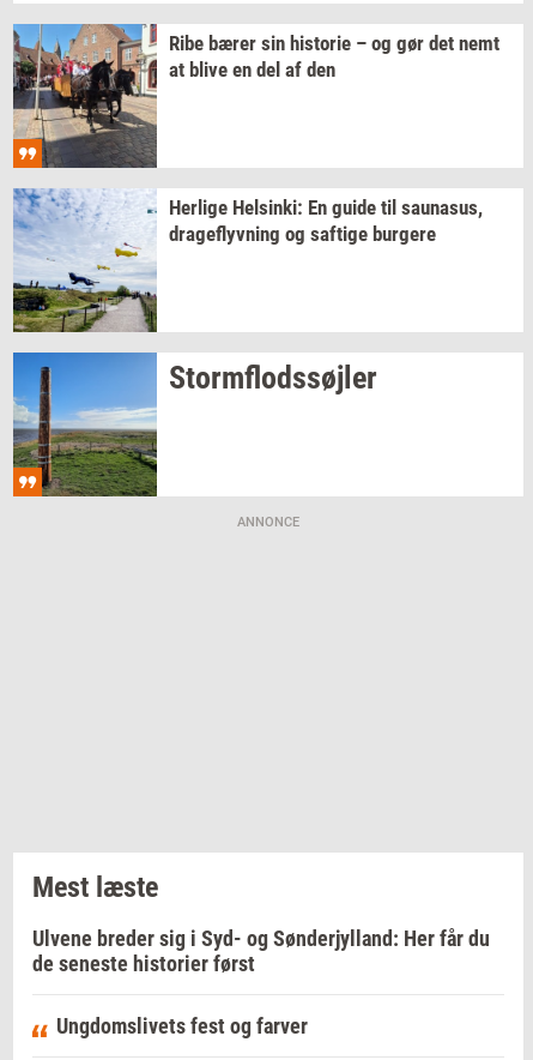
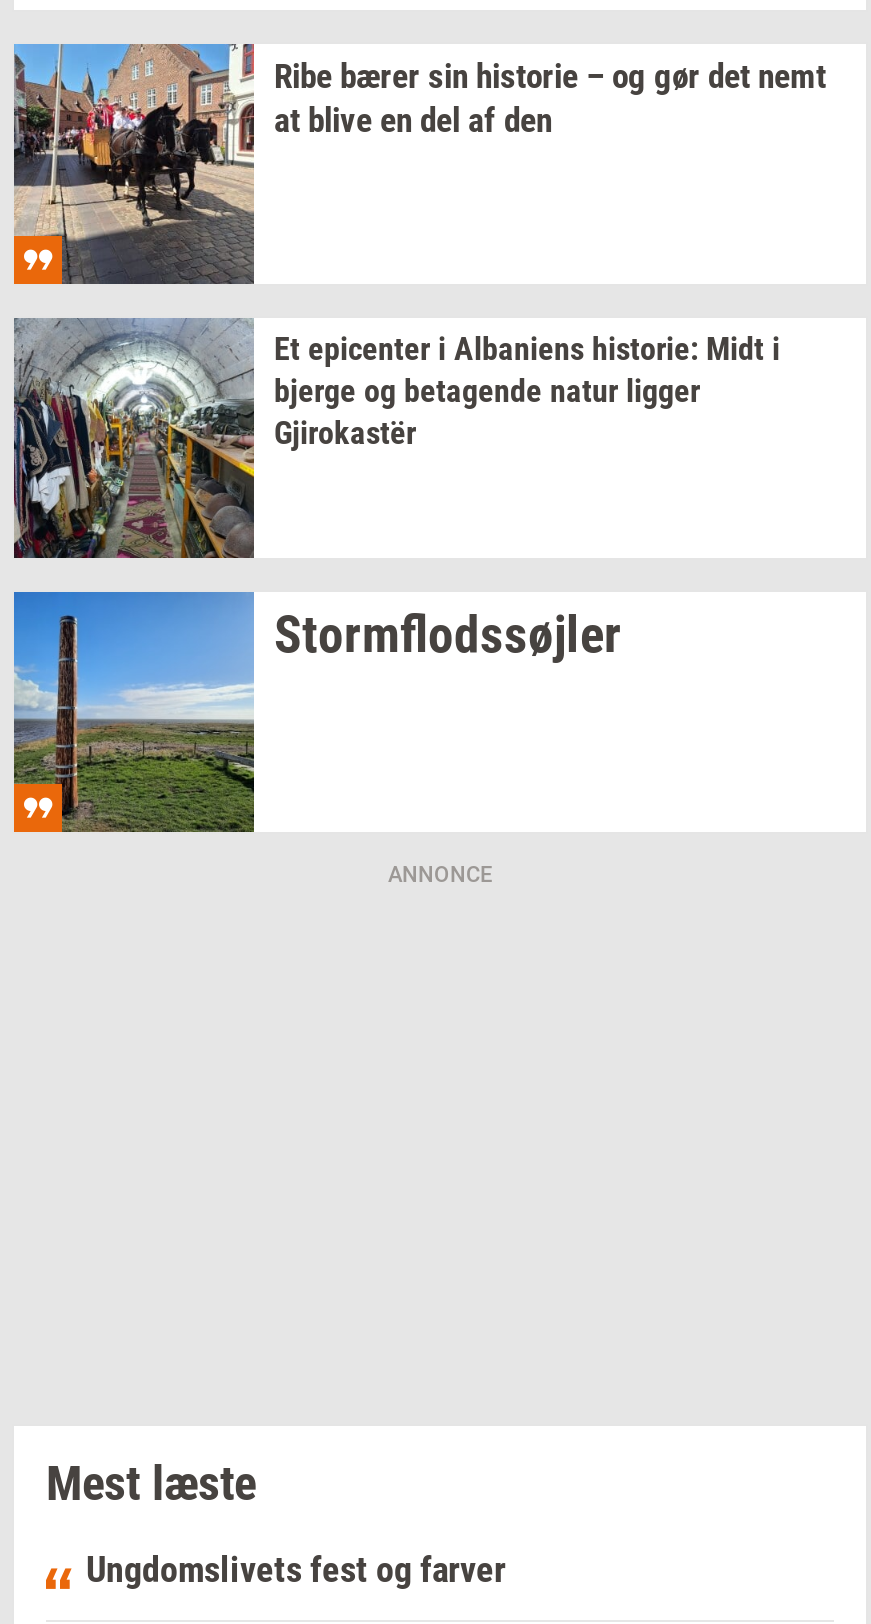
- [image]
- Herlige Helsinki: En guide til saunasus,
- drageflyvning og saftige burgere
+ [image]
+ Et epicenter i Albaniens historie: Midt i
+ bjerge og betagende natur ligger
+ Gjirokastër

- Ulvene breder sig i Syd- og Sønderjylland: Her får du
- de seneste historier først
